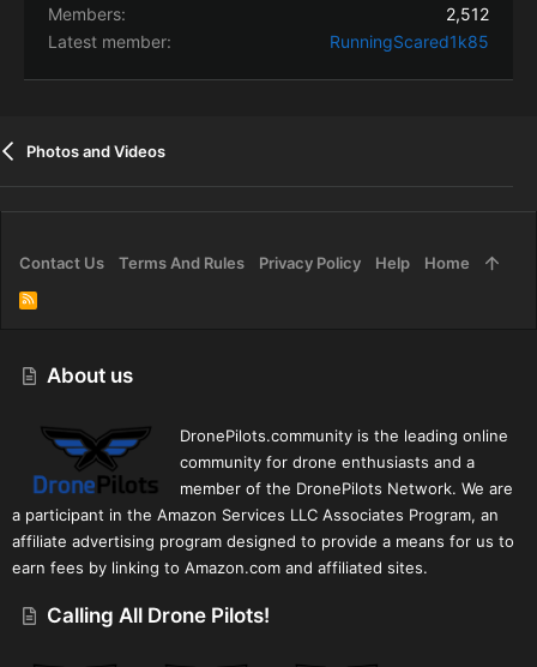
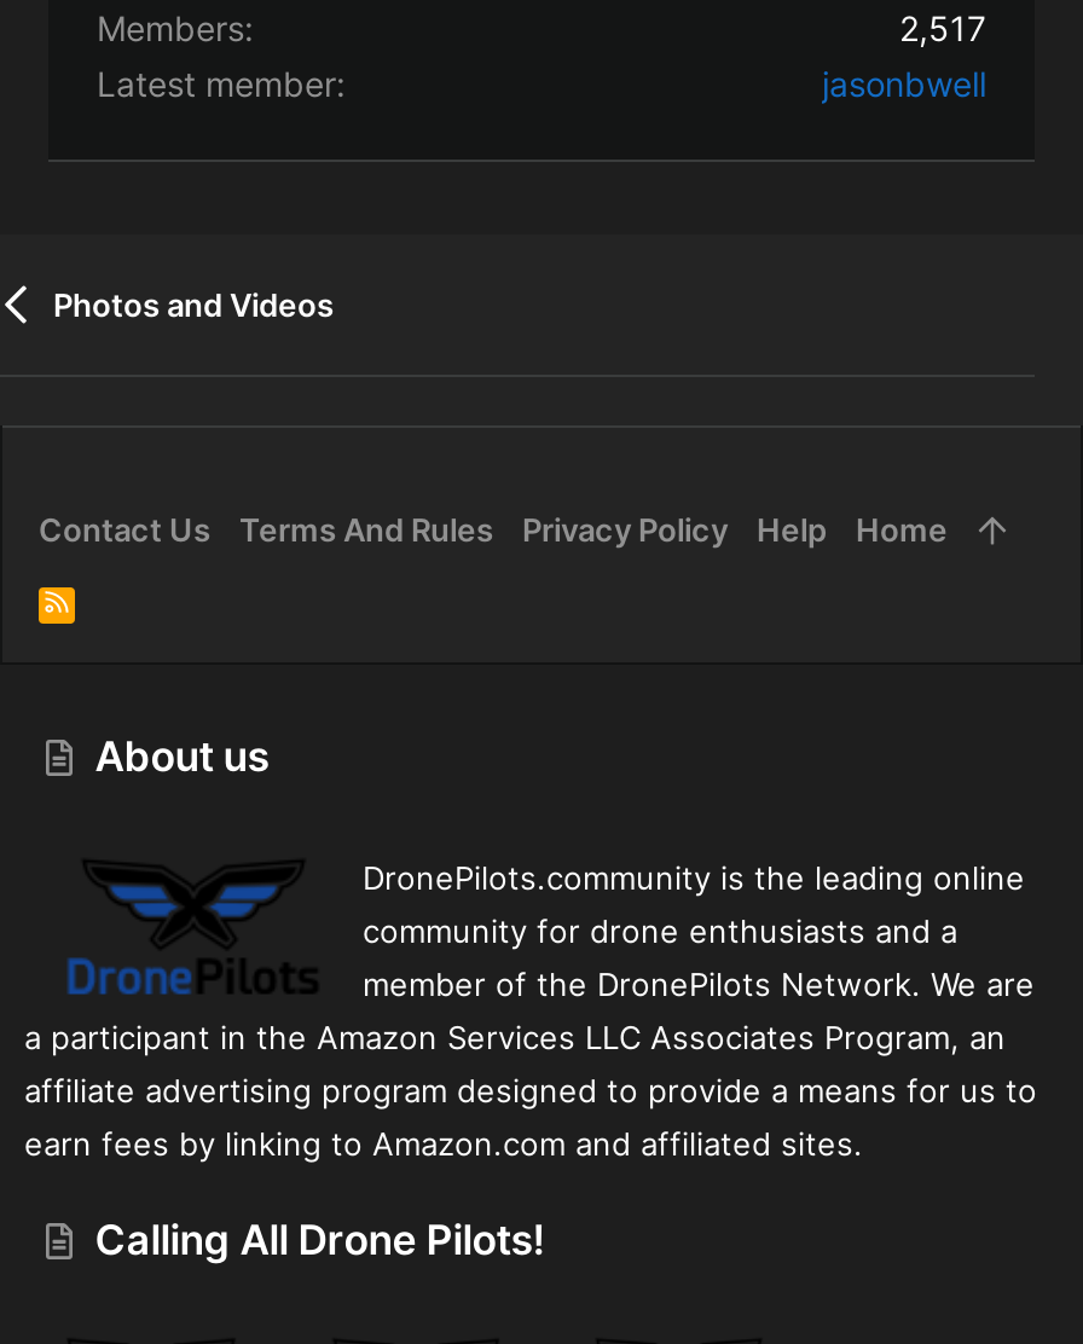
- 2,512
+ 2,517

- RunningScared1k85
+ jasonbwell
